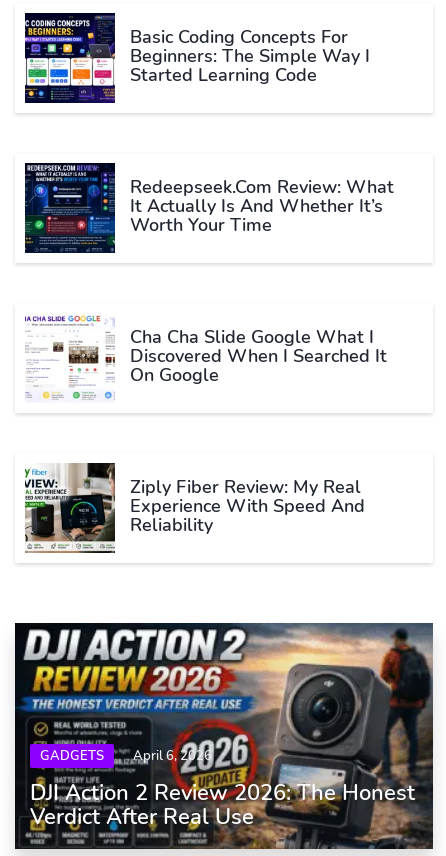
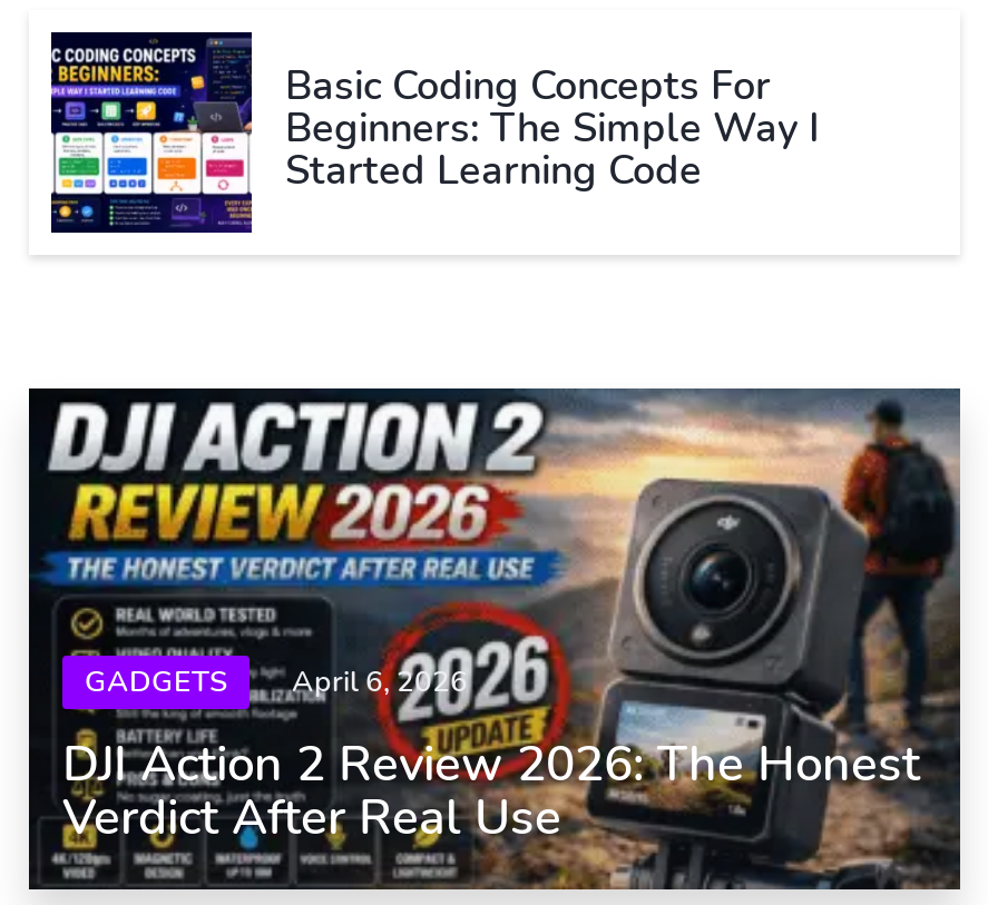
- [image]
- Redeepseek.com Review: What
- It Actually Is And Whether It’s
- Worth Your Time

- [image]
- Cha Cha Slide Google What I
- Discovered When I Searched It
- On Google

- [image]
- Ziply Fiber Review: My Real
- Experience With Speed And
- Reliability
